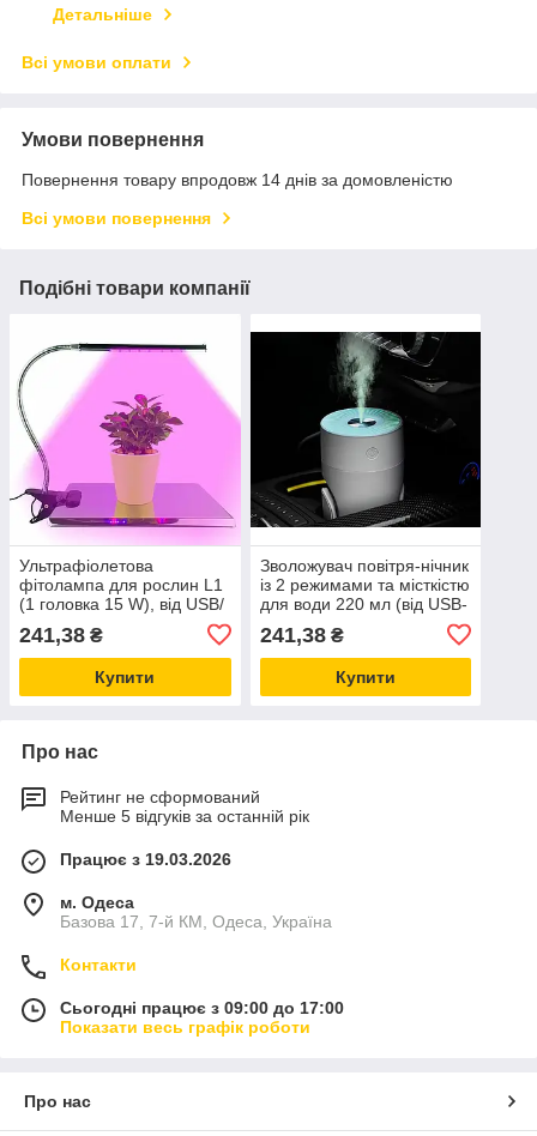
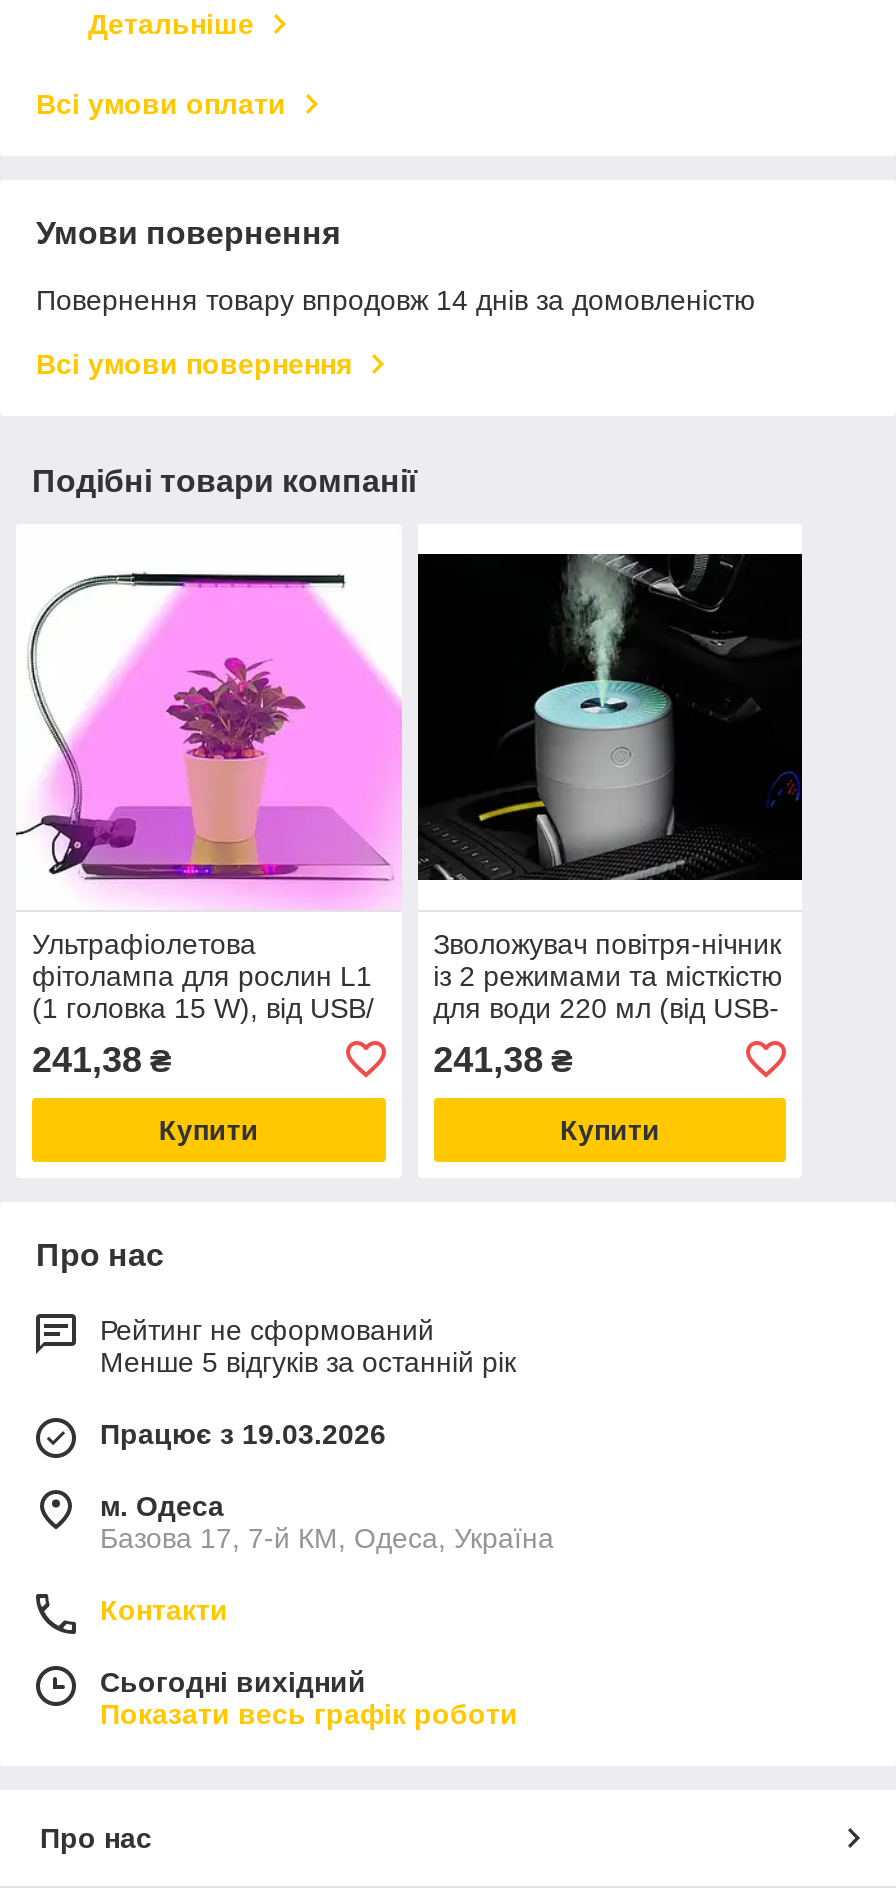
- Сьогодні працює з 09:00 до 17:00
+ Сьогодні вихідний
